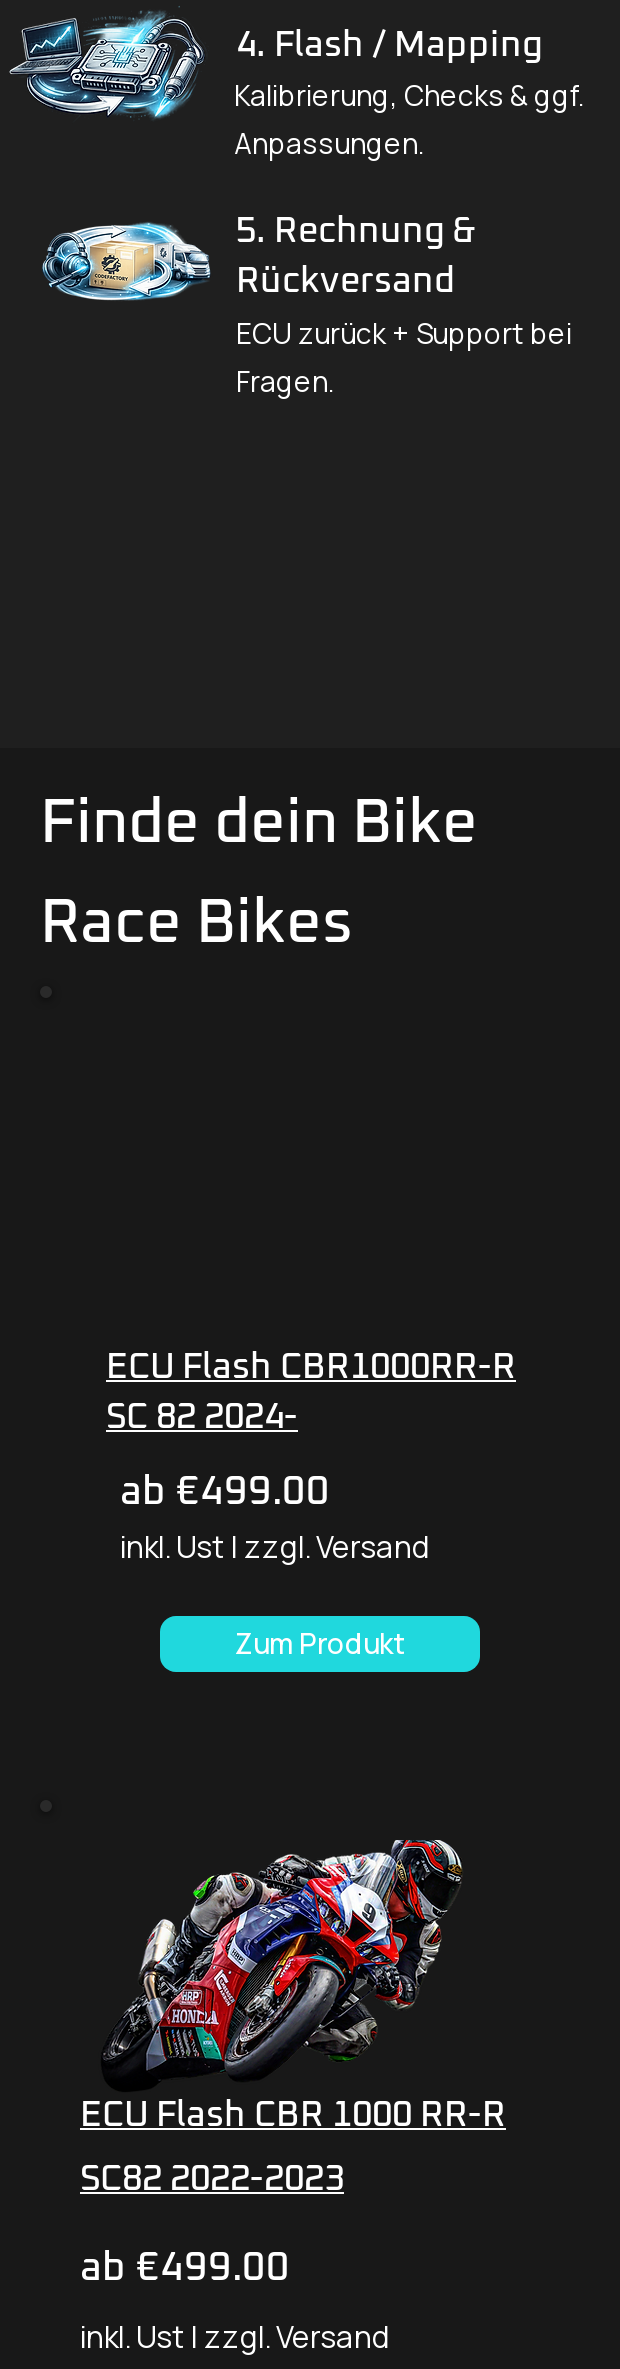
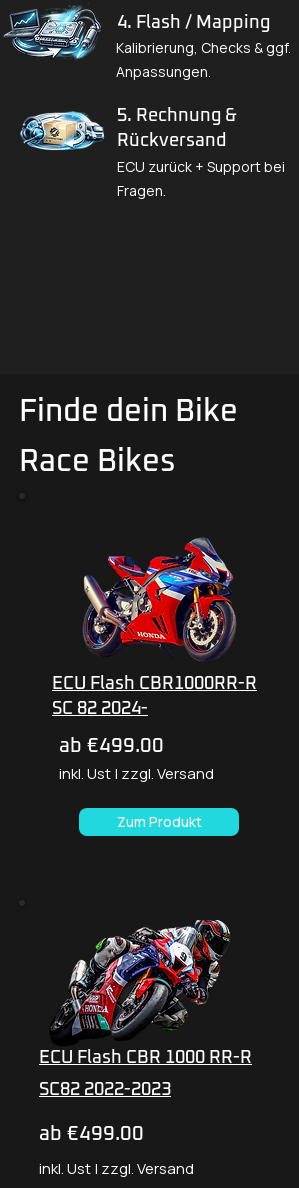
+ [image]
